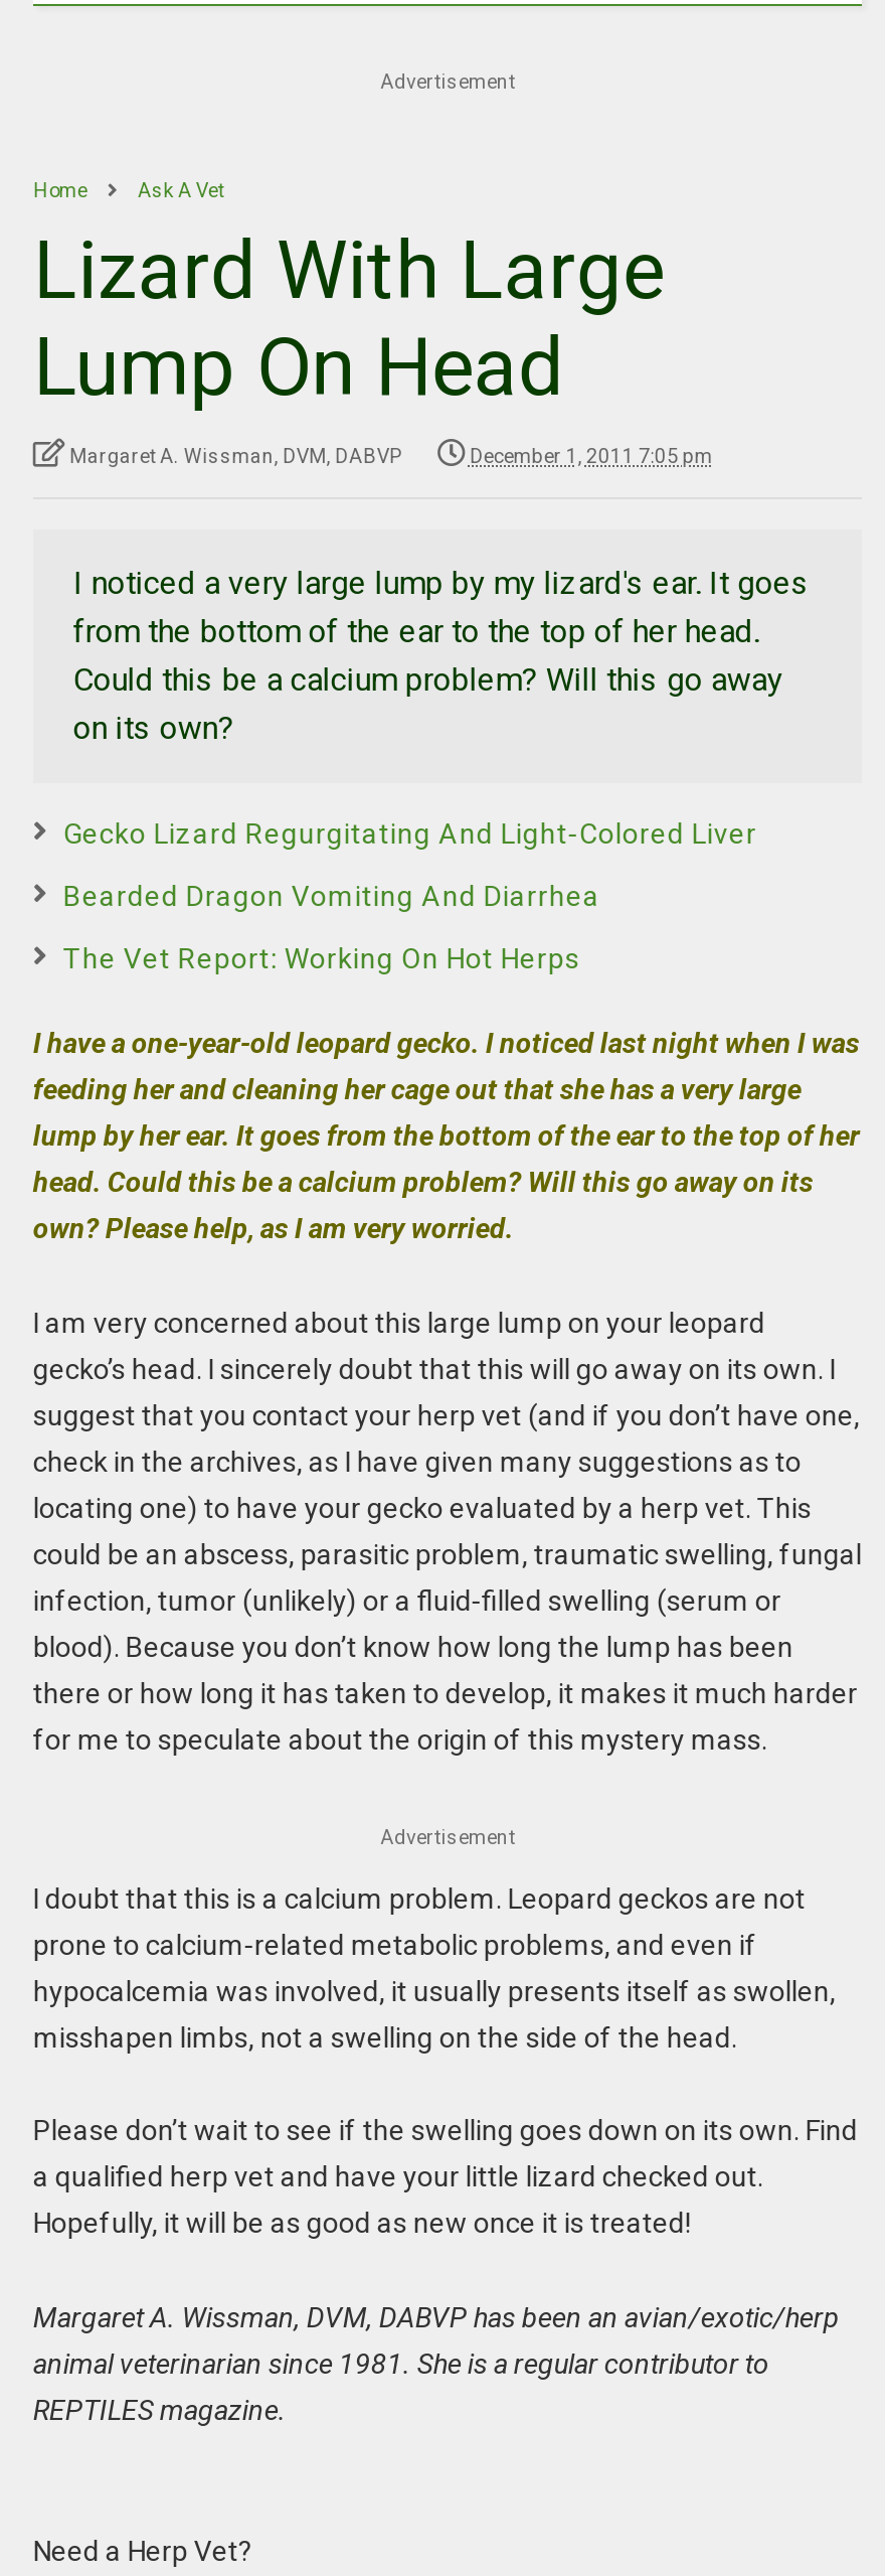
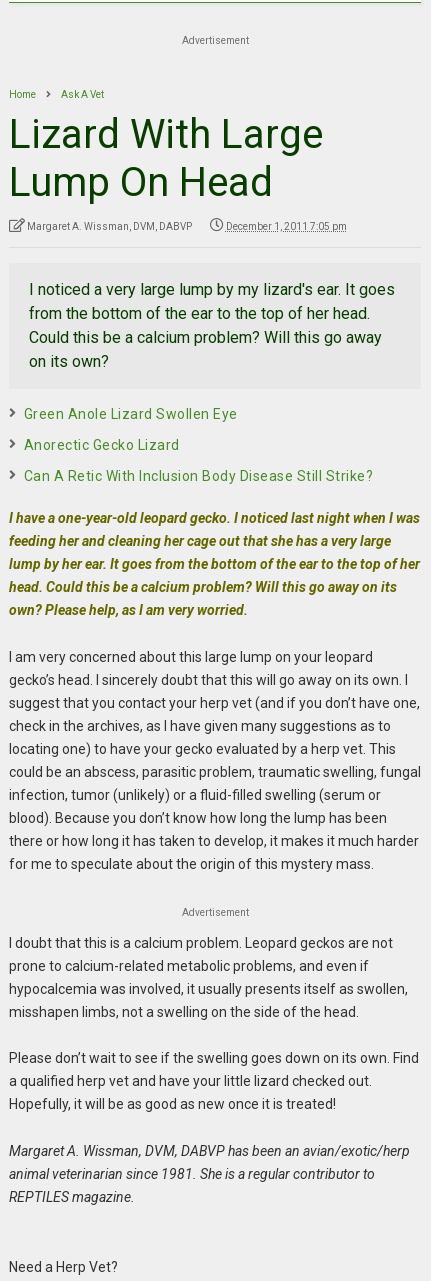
- Gecko Lizard Regurgitating And Light-Colored Liver
+ Green Anole Lizard Swollen Eye

- Bearded Dragon Vomiting And Diarrhea
+ Anorectic Gecko Lizard

- The Vet Report: Working On Hot Herps
+ Can A Retic With Inclusion Body Disease Still Strike?
